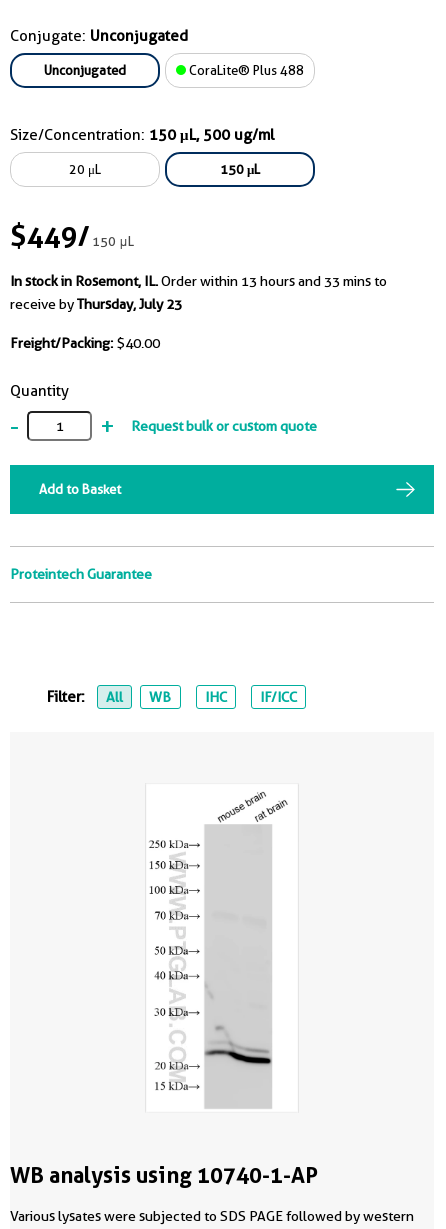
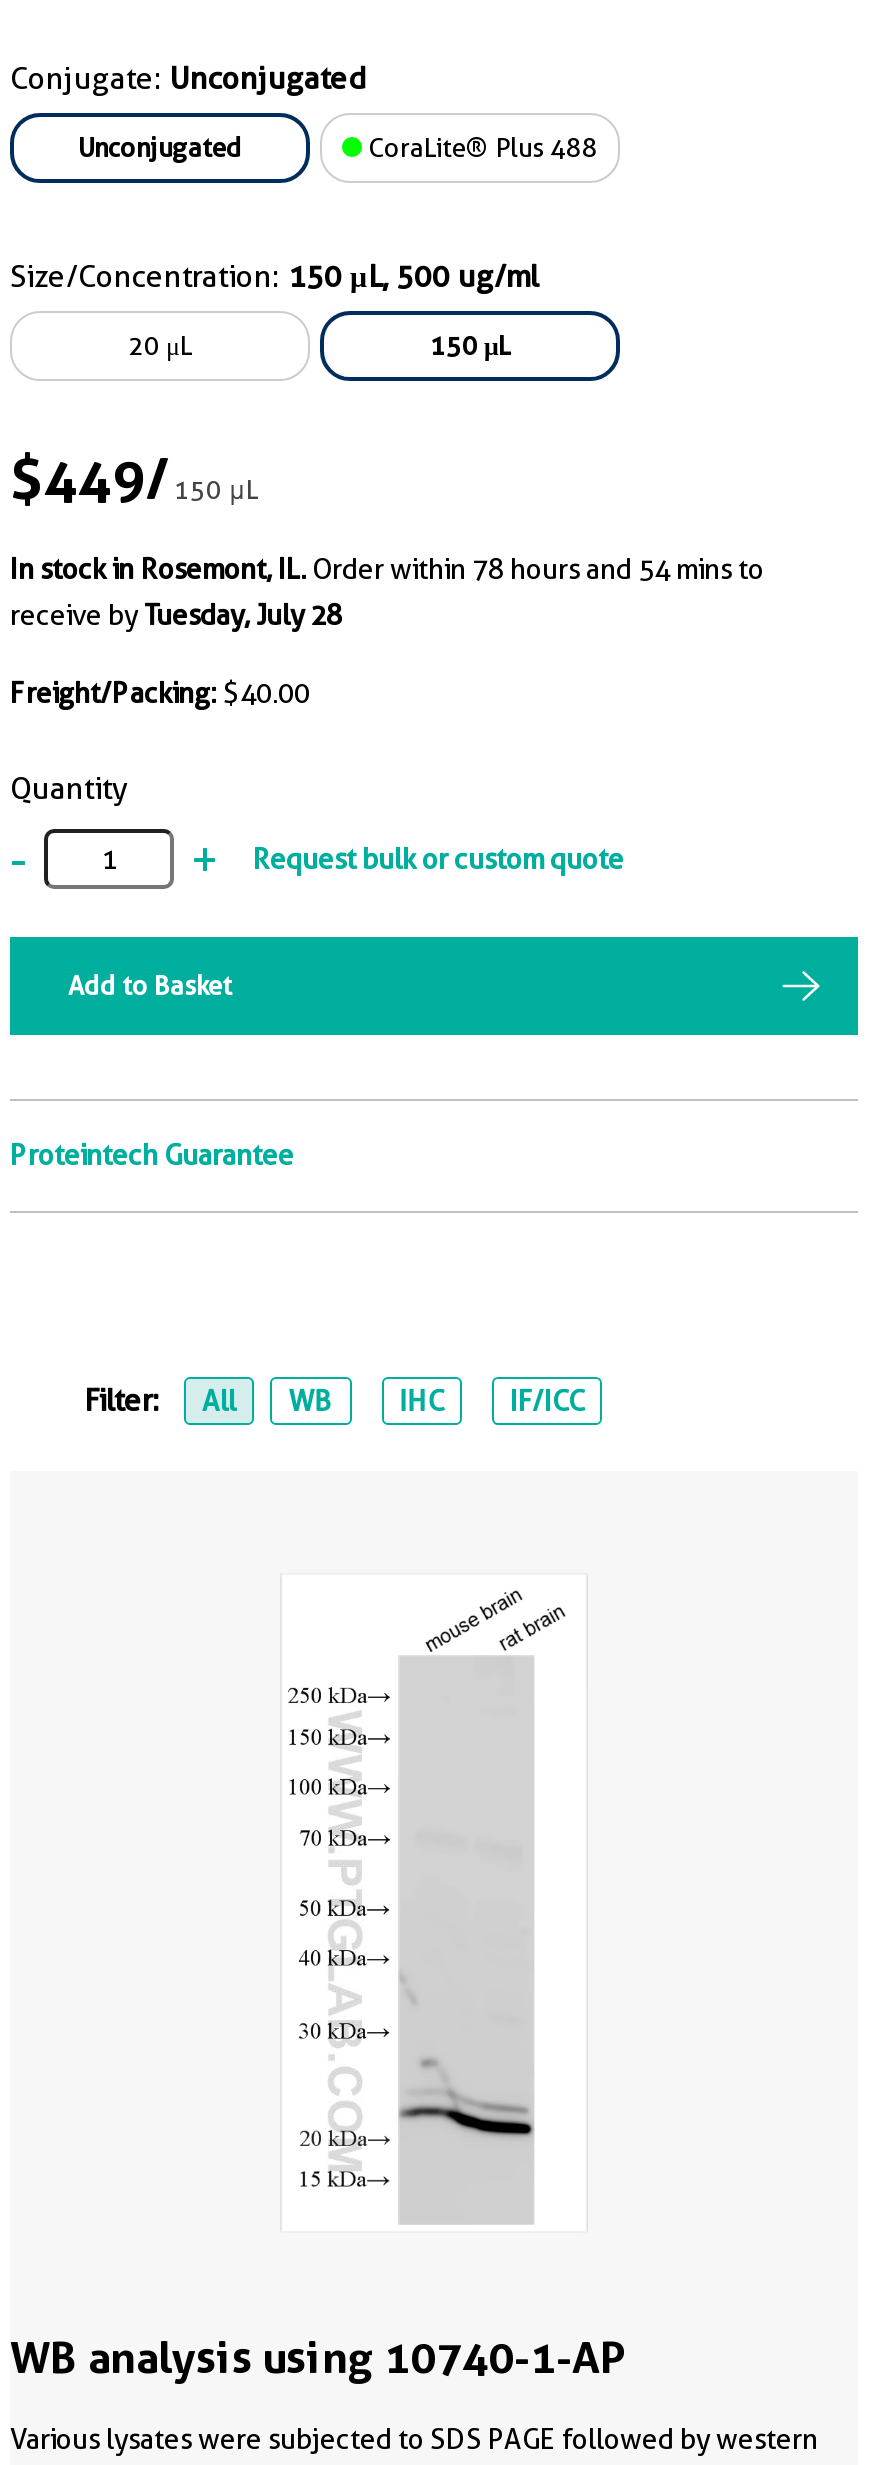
- In stock in Rosemont, IL. Order within 13 hours and 33 mins to
+ In stock in Rosemont, IL. Order within 78 hours and 54 mins to

- receive by Thursday, July 23
+ receive by Tuesday, July 28
